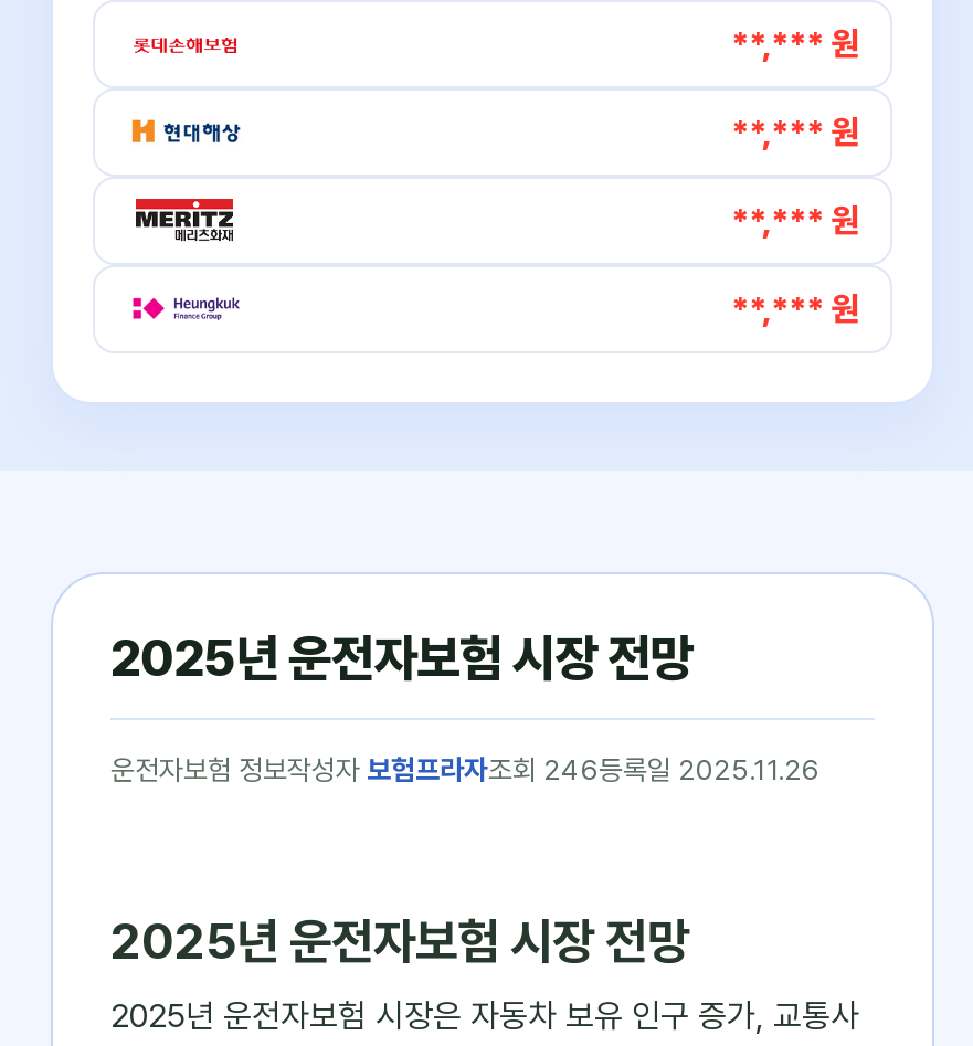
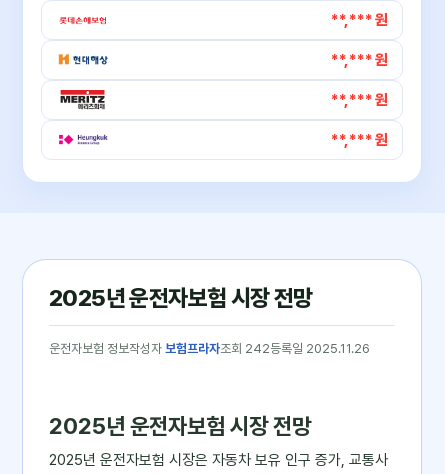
- 운전자보험 정보작성자 보험프라자조회 246등록일 2025.11.26
+ 운전자보험 정보작성자 보험프라자조회 242등록일 2025.11.26
